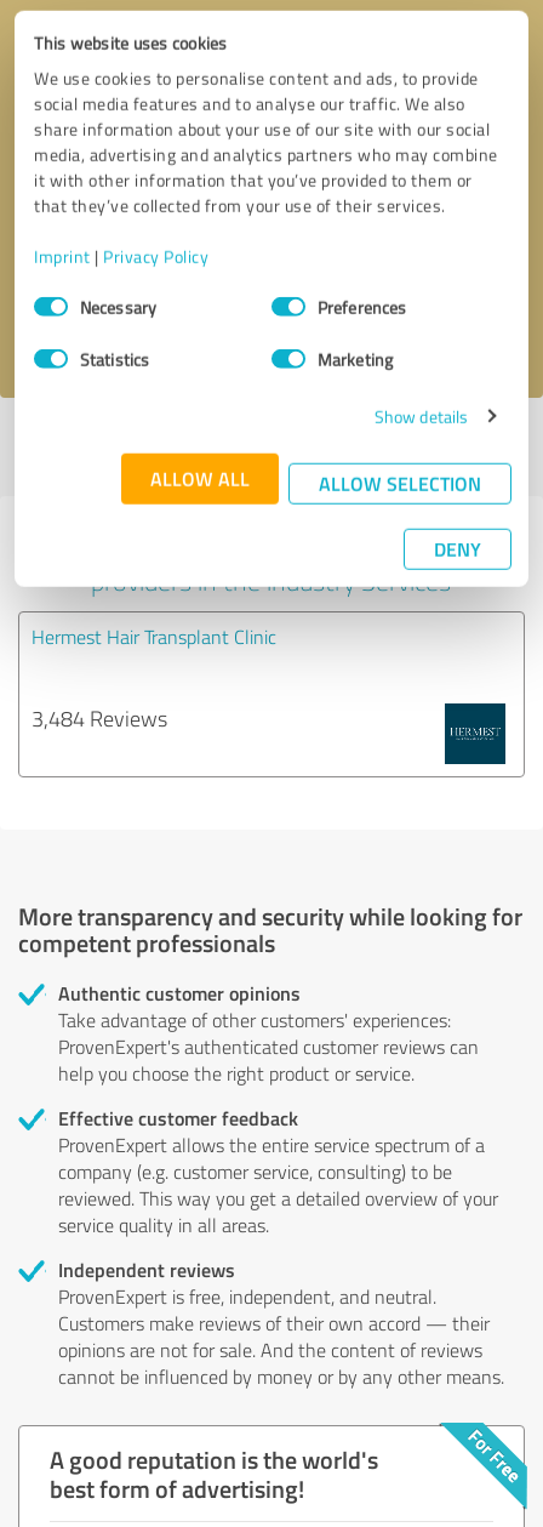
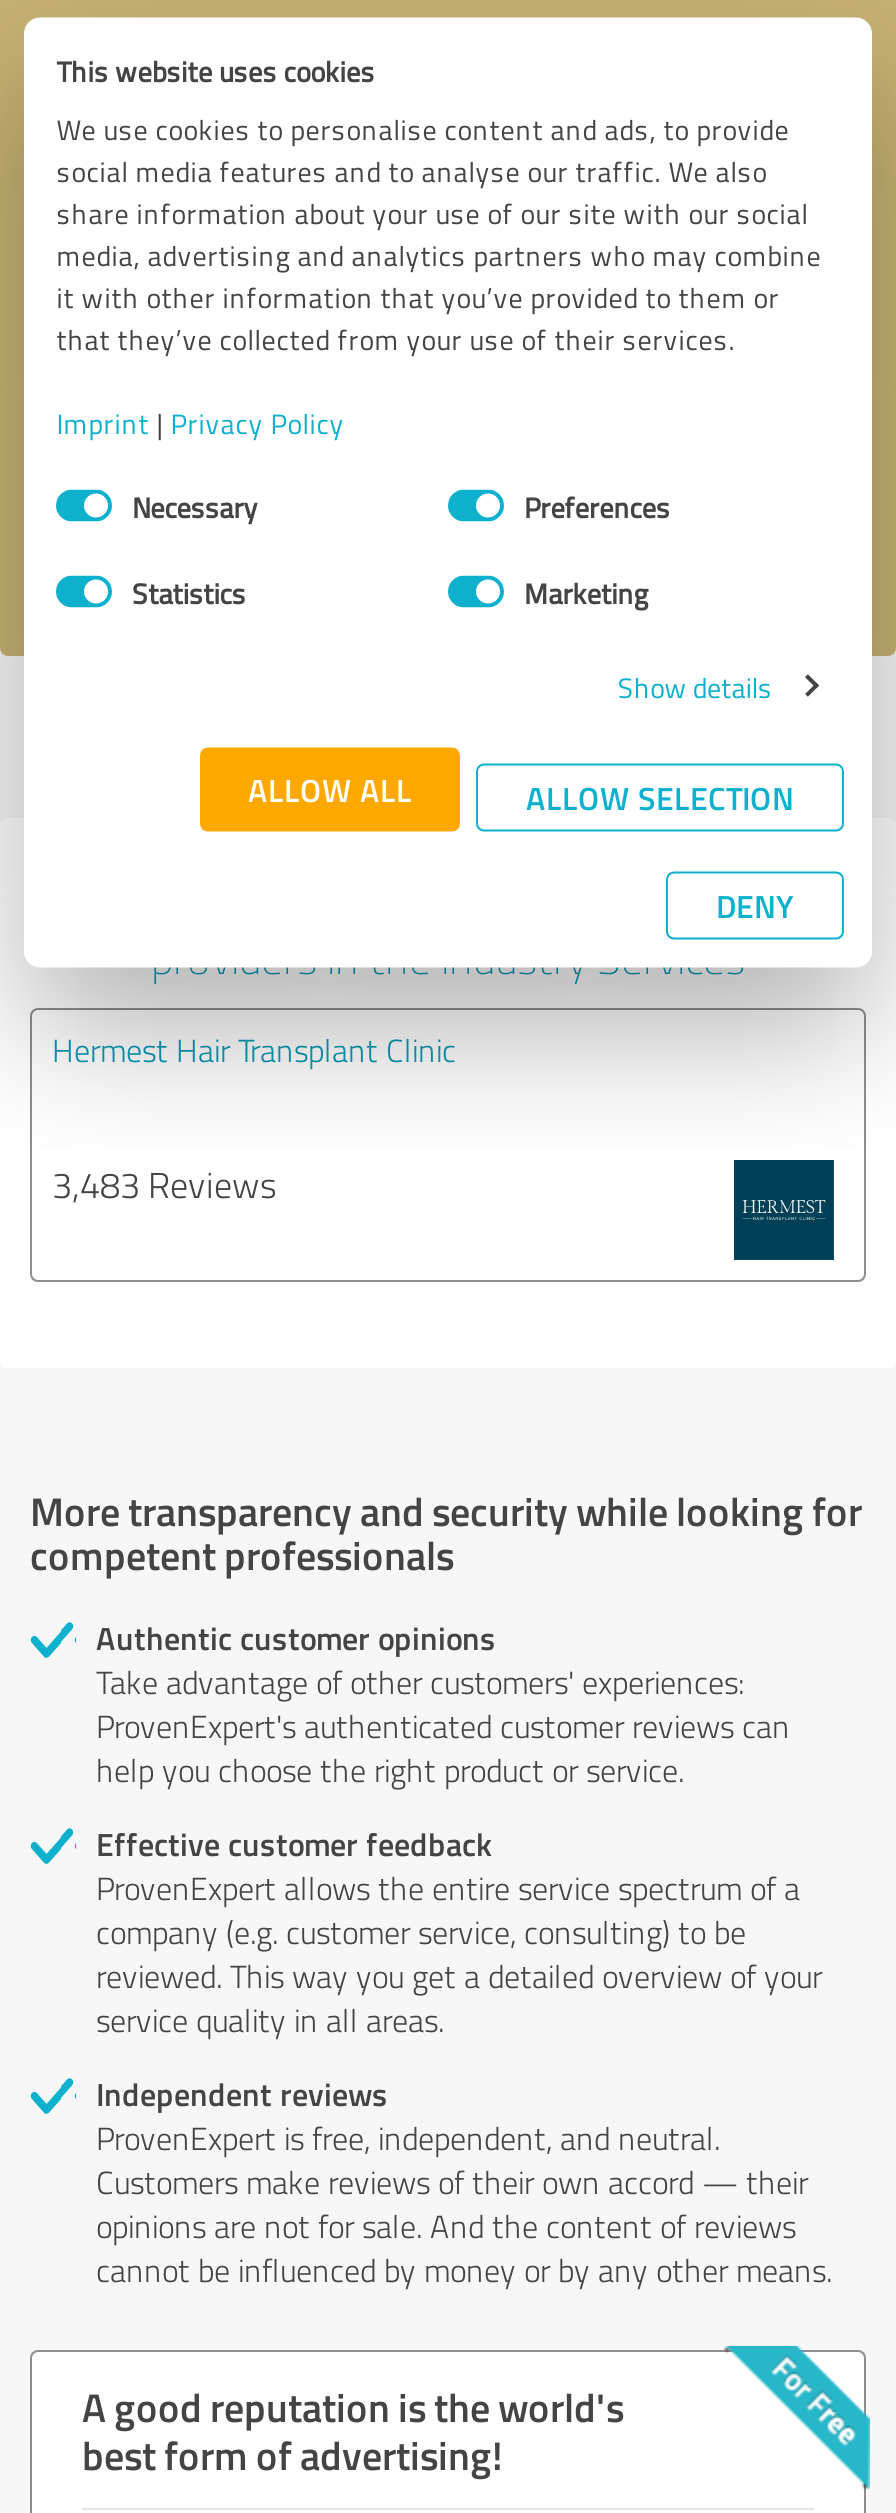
- 3,484 Reviews
+ 3,483 Reviews
